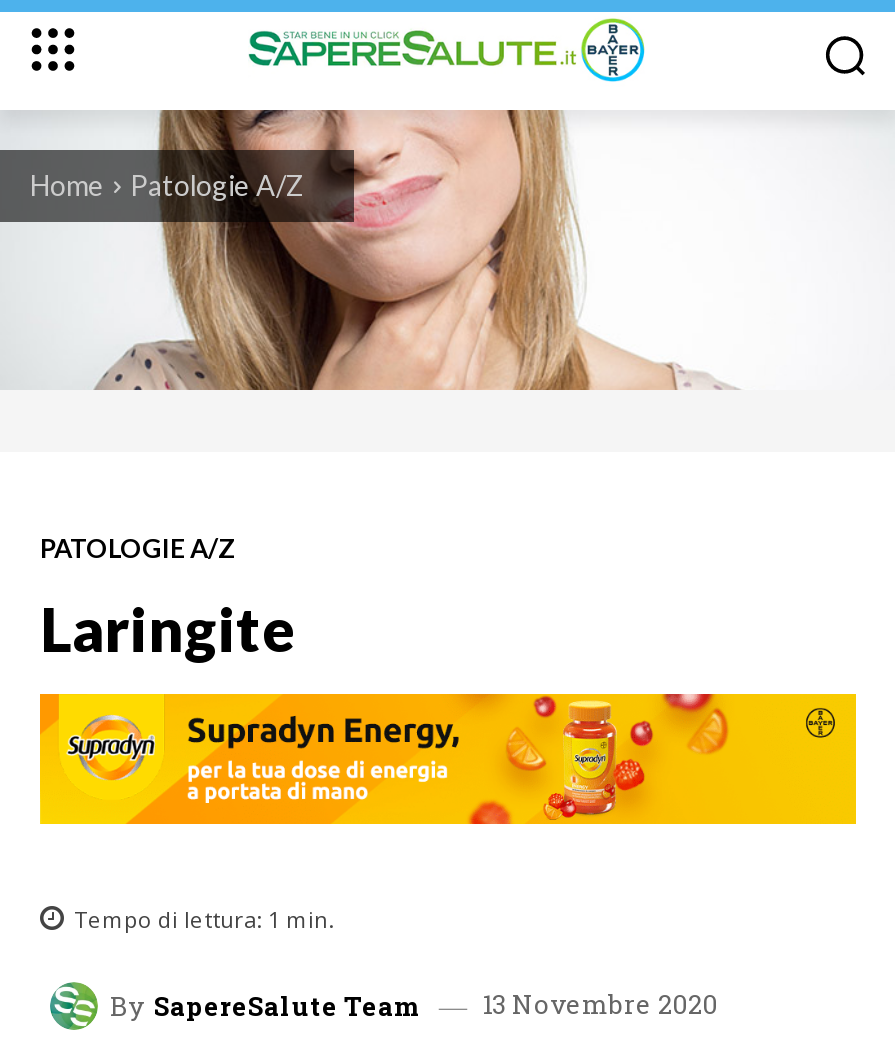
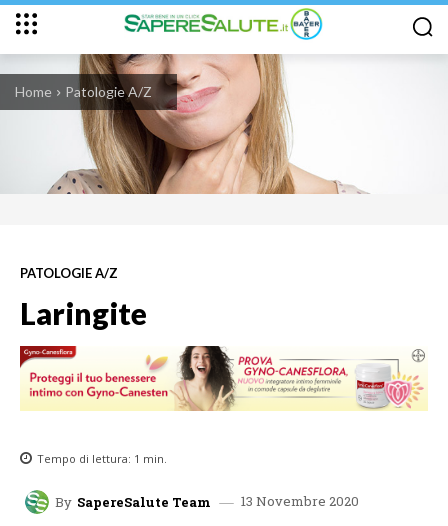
- [image]
+ [image]
